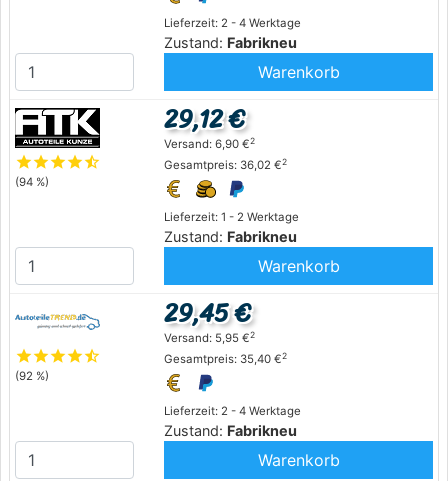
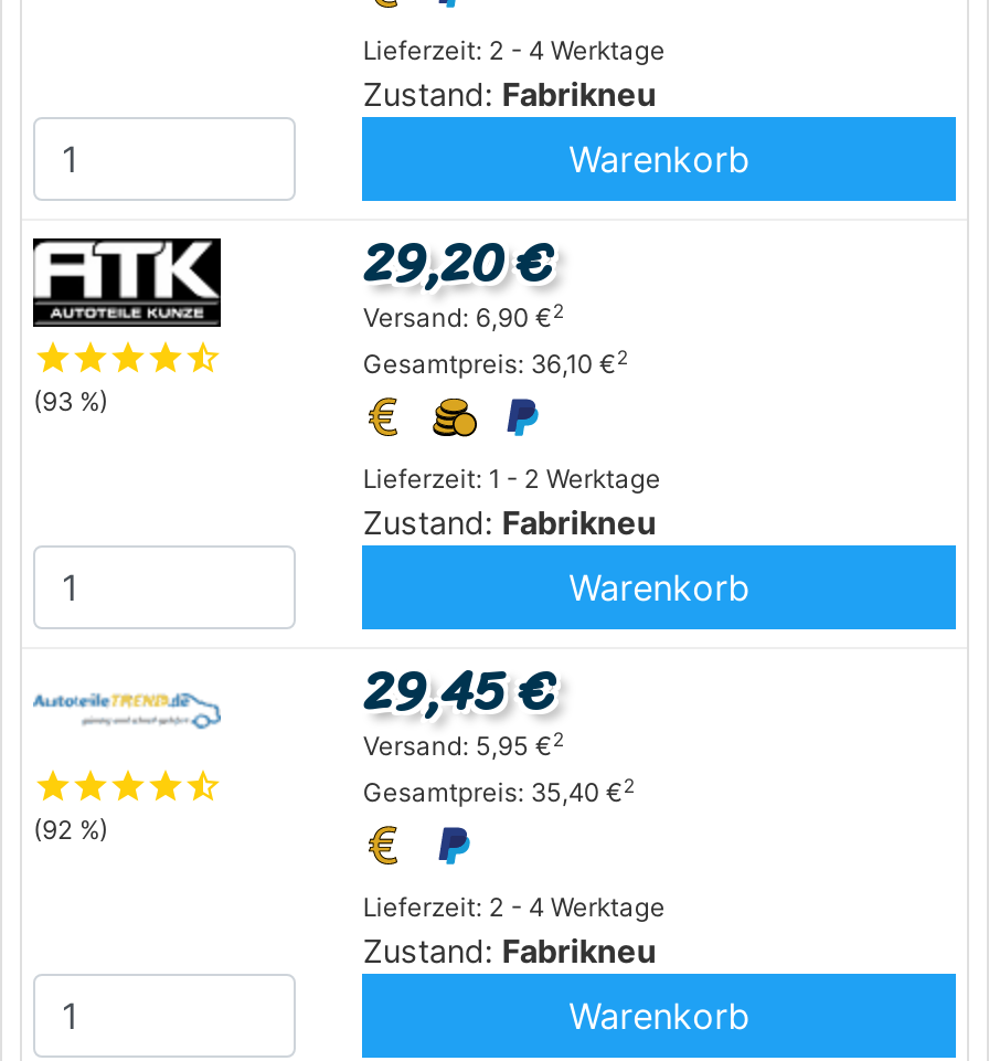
- 29,12 €
+ 29,20 €

- Gesamtpreis: 36,02 €2
+ Gesamtpreis: 36,10 €2

- (94 %)
+ (93 %)
